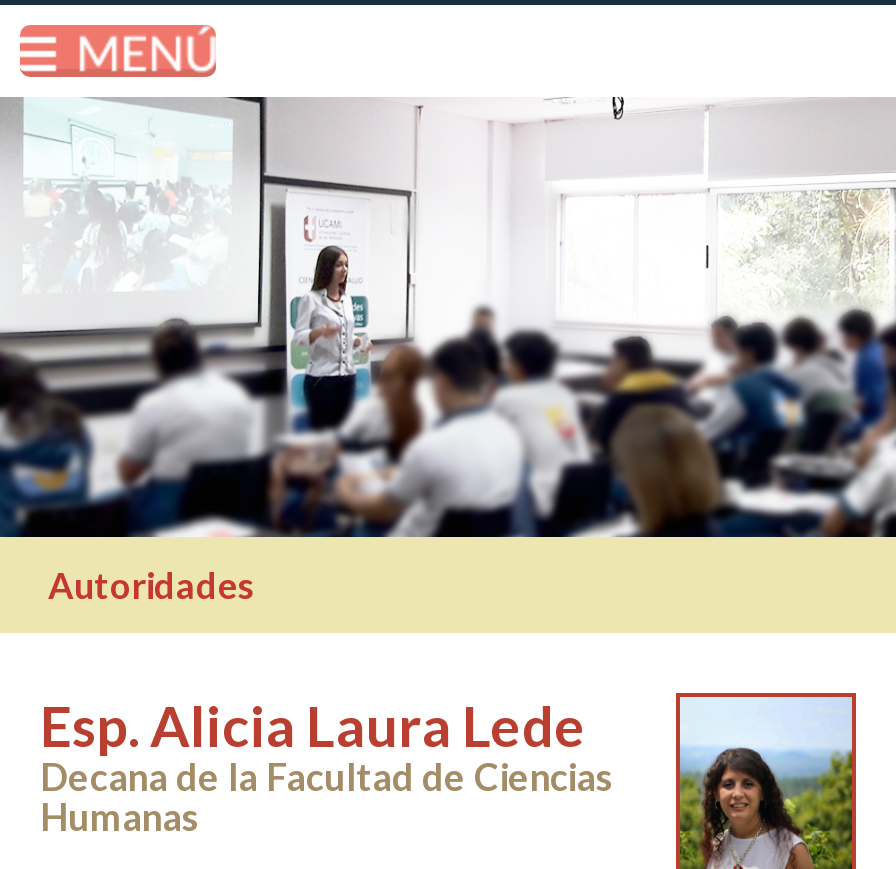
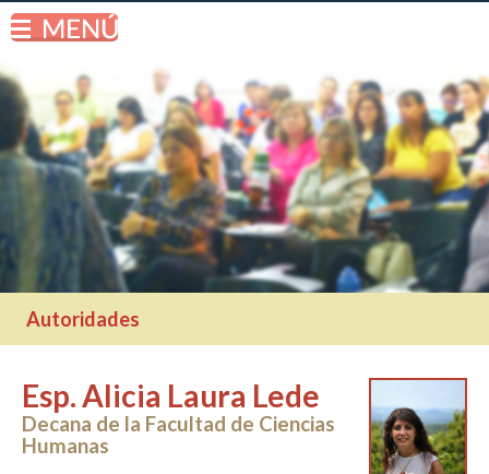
- [image]
+ [image]
